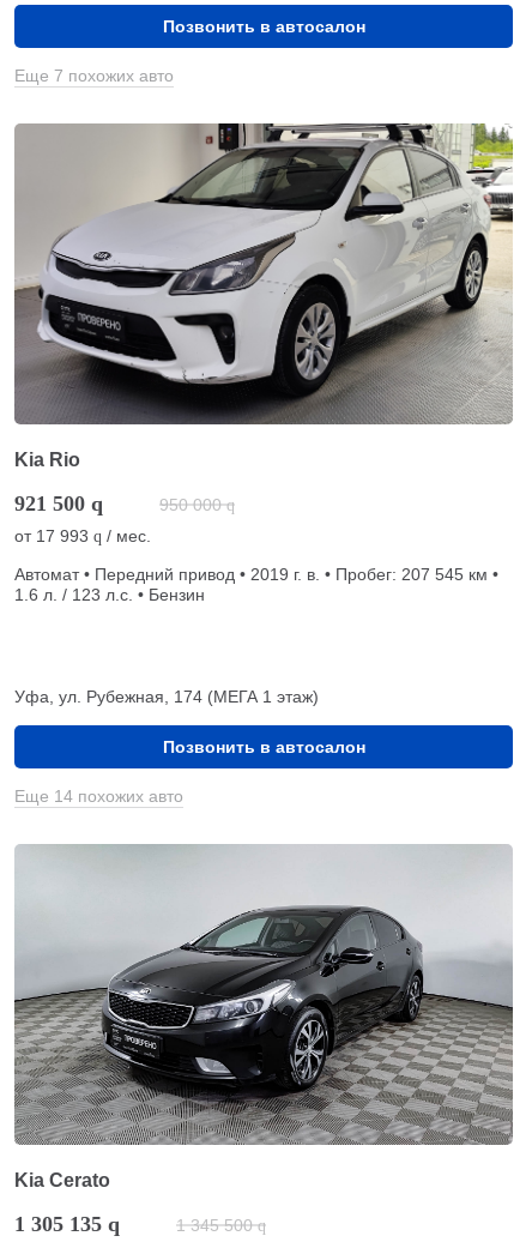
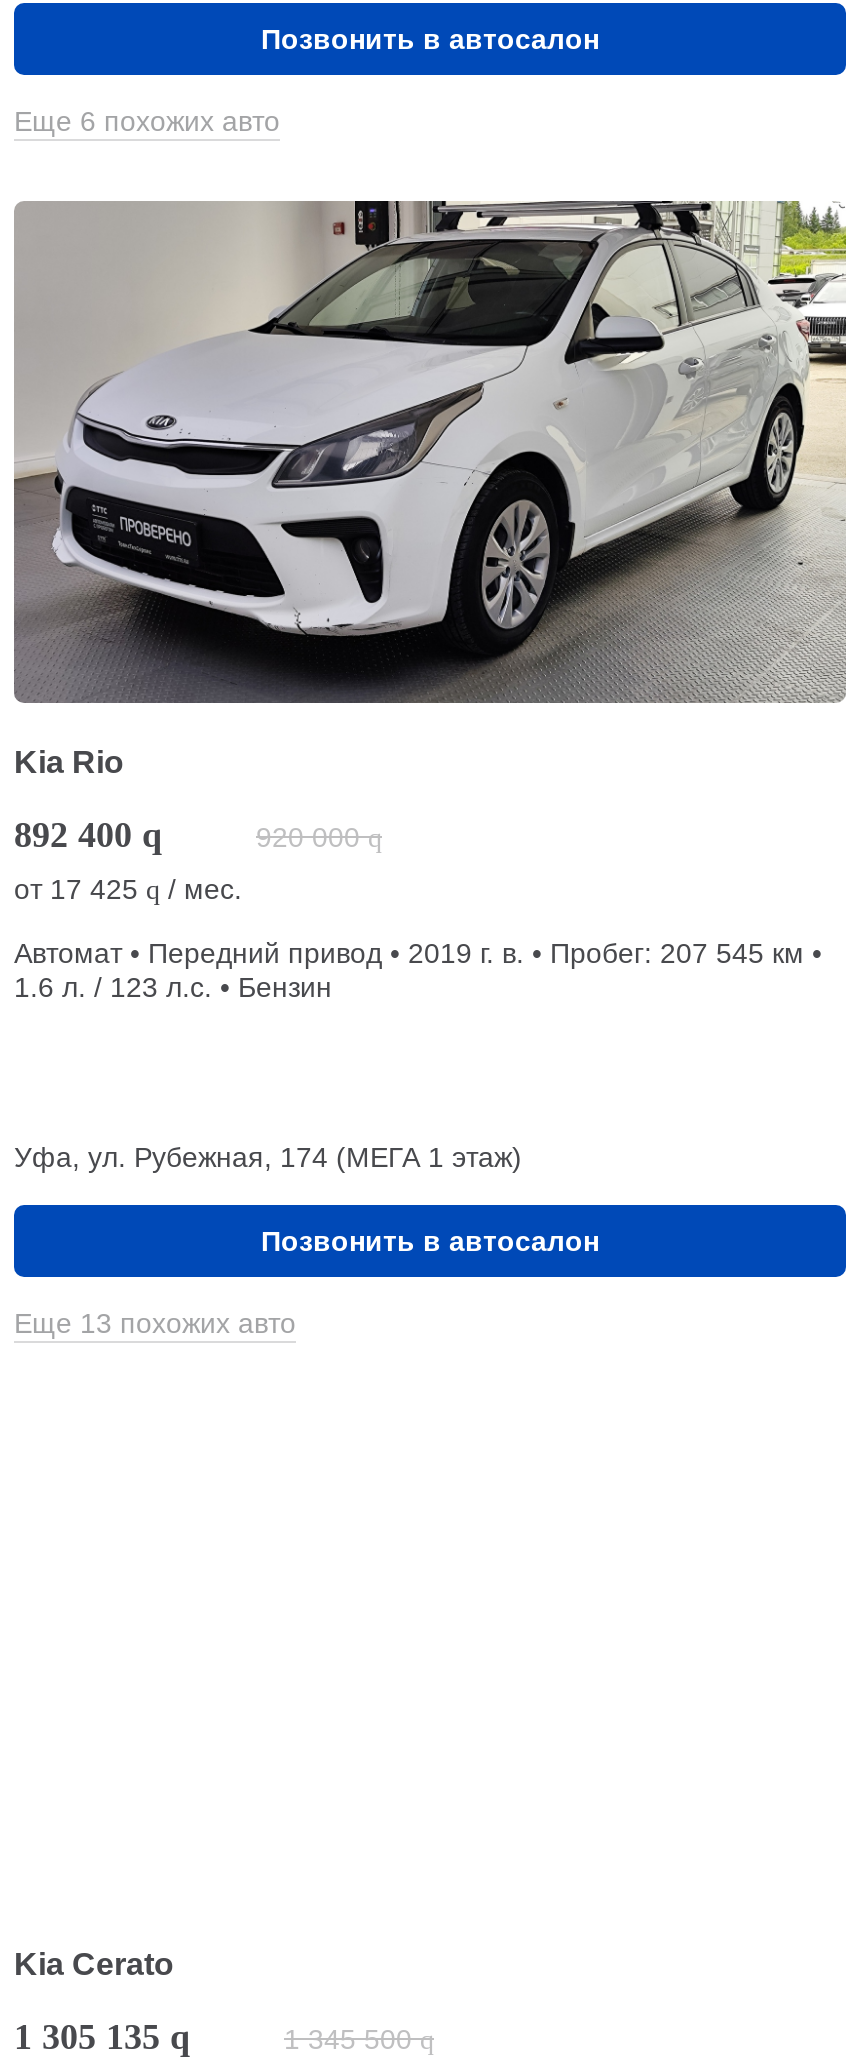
- Еще 7 похожих авто
+ Еще 6 похожих авто

- 921 500 q
+ 892 400 q

- 950 000 q
+ 920 000 q

- от 17 993 q / мес.
+ от 17 425 q / мес.

- Еще 14 похожих авто
+ Еще 13 похожих авто

- [image]
